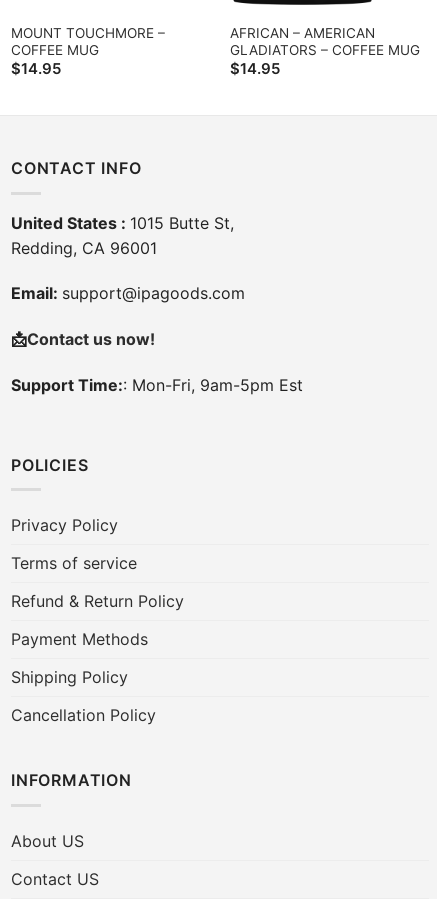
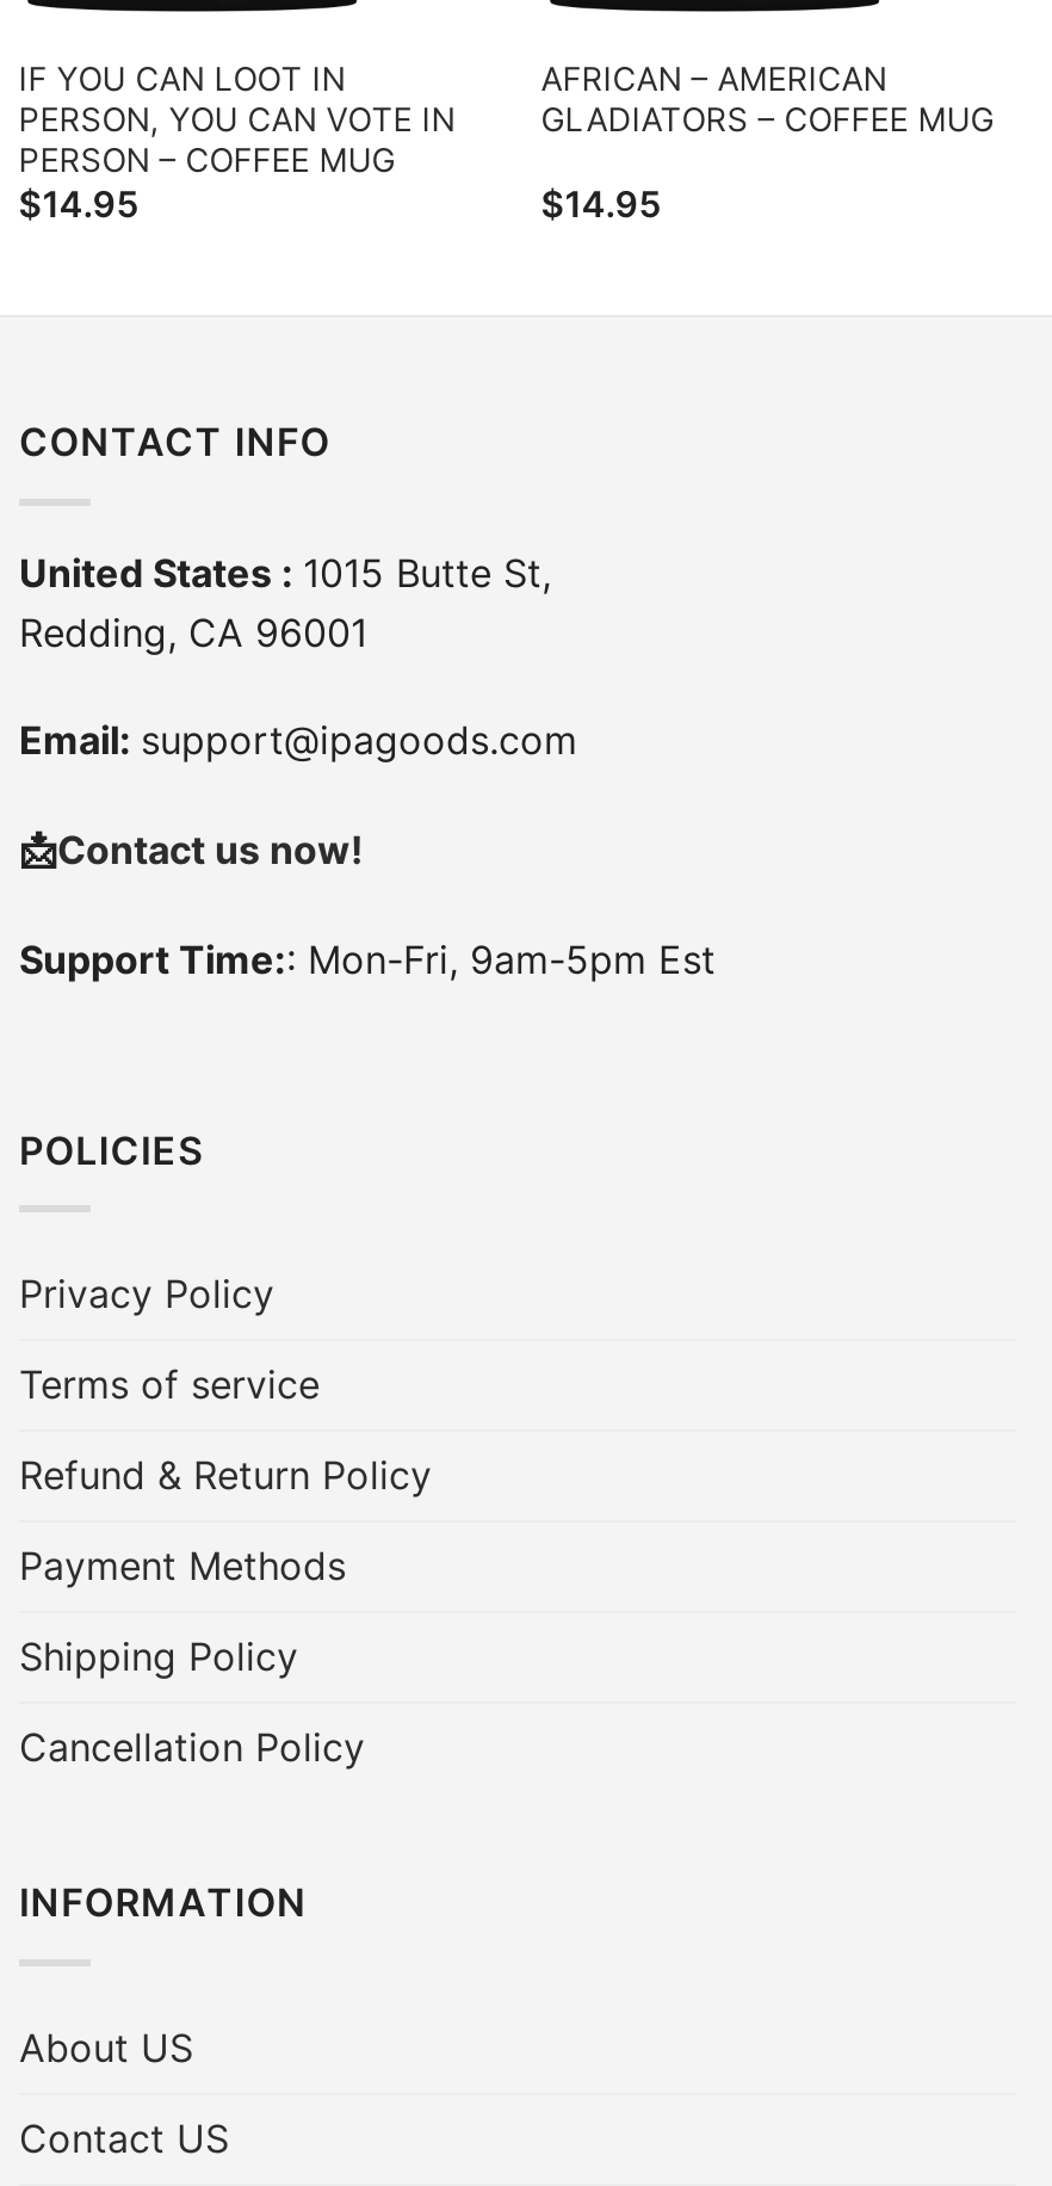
- MOUNT TOUCHMORE –
- COFFEE MUG
+ IF YOU CAN LOOT IN
+ PERSON, YOU CAN VOTE IN
+ PERSON – COFFEE MUG
